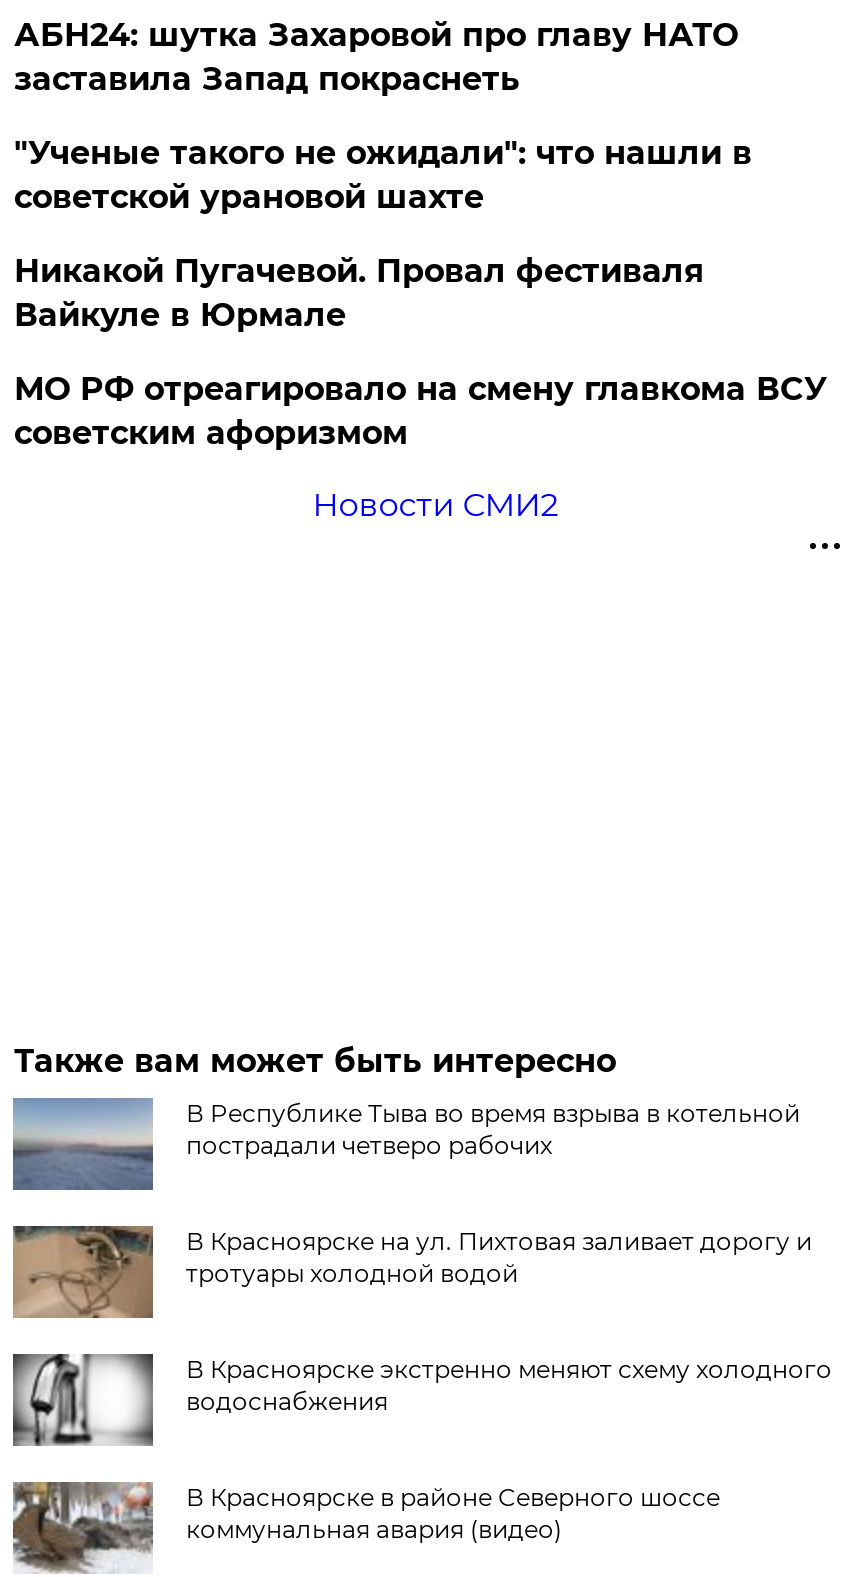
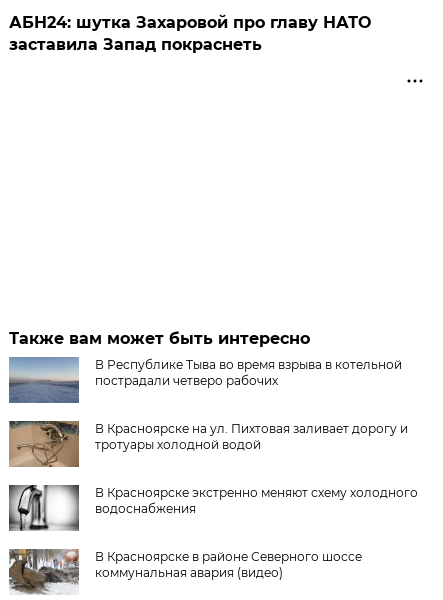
- "Ученые такого не ожидали": что нашли в
- советской урановой шахте
- Никакой Пугачевой. Провал фестиваля
- Вайкуле в Юрмале
- МО РФ отреагировало на смену главкома ВСУ
- советским афоризмом
- Новости СМИ2
